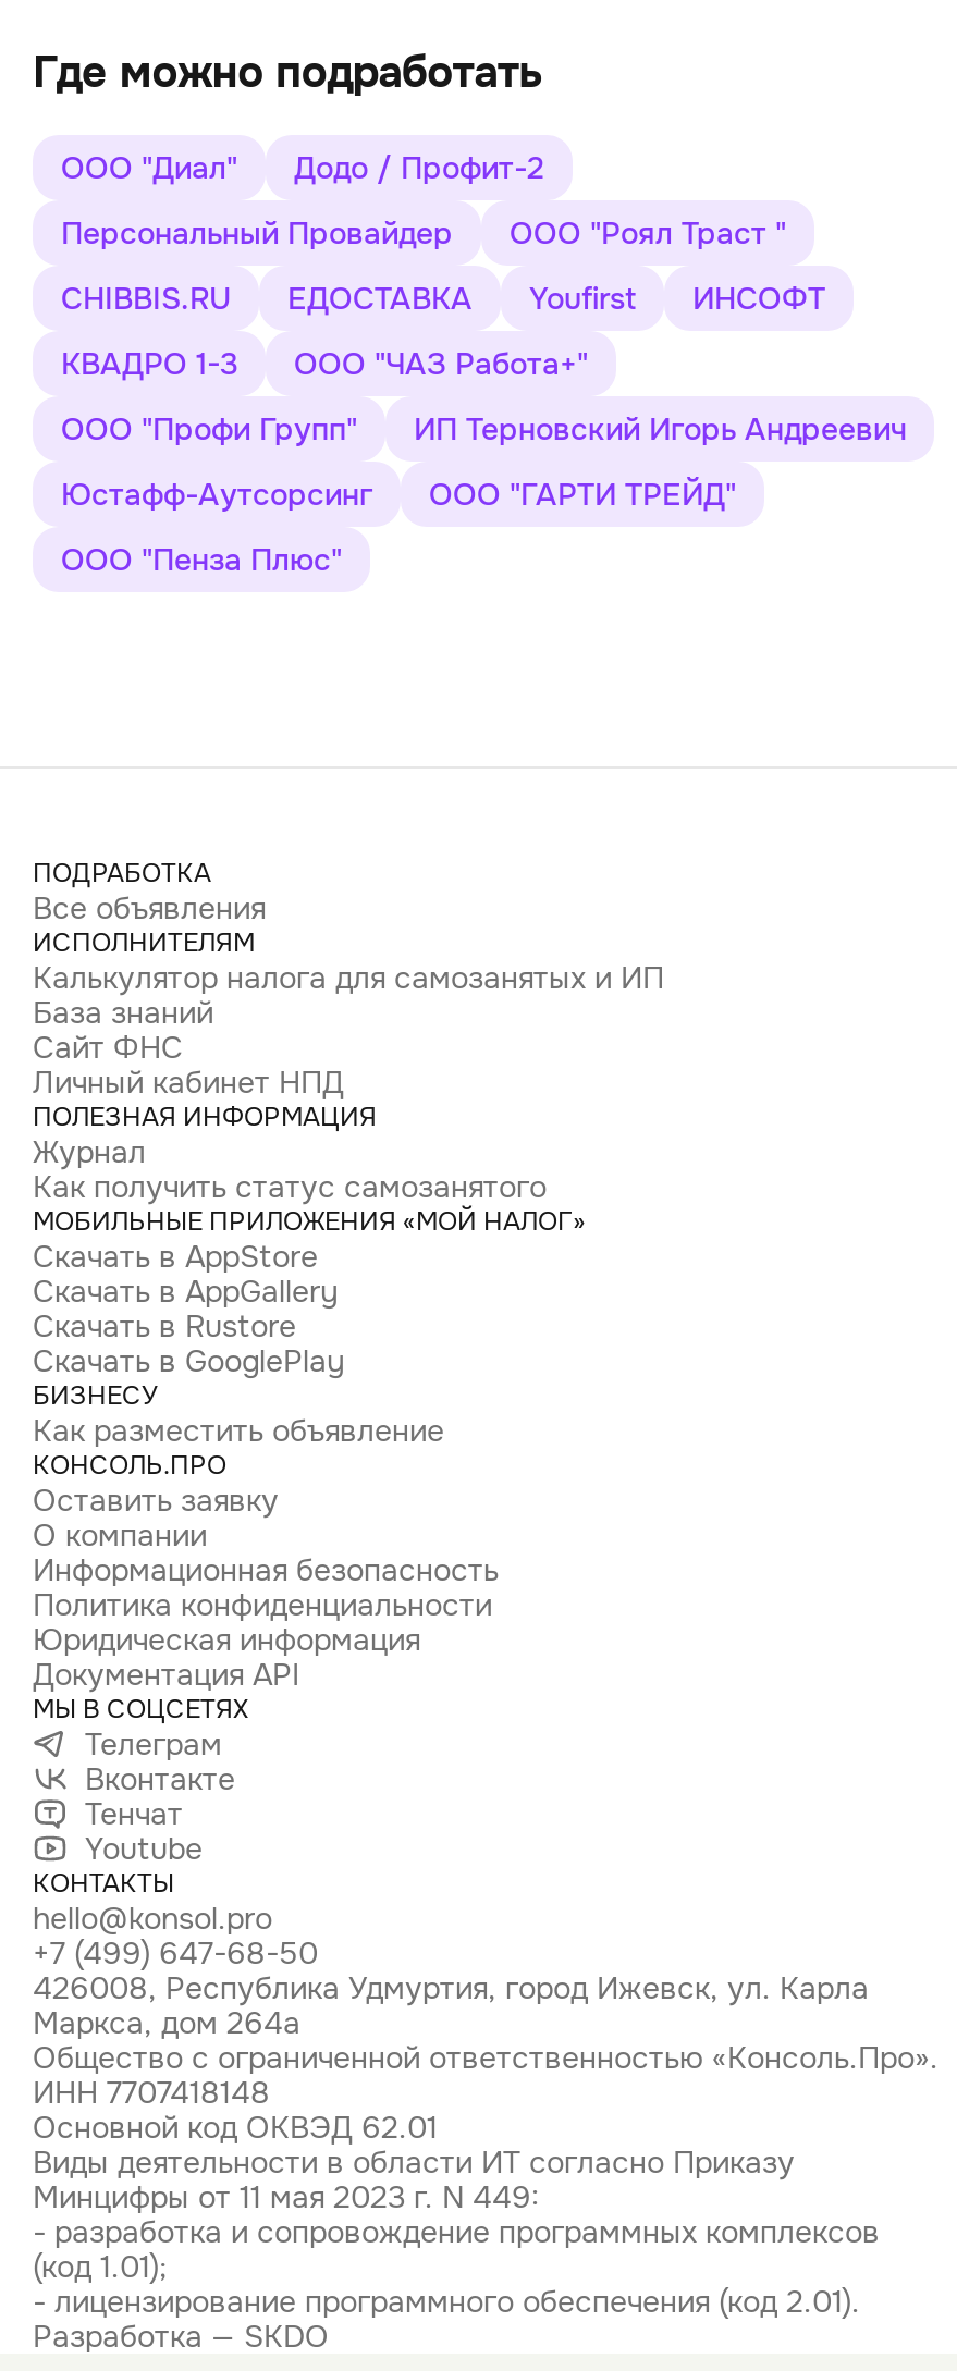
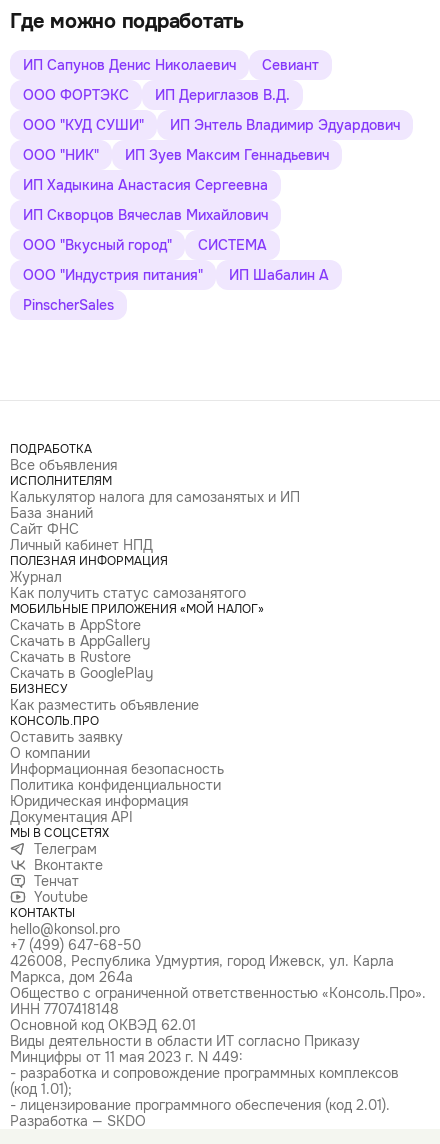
- ООО "Диал"
- Додо / Профит-2
- Персональный Провайдер
- ООО "Роял Траст "
- CHIBBIS.RU
- ЕДОСТАВКА
- Youfirst
- ИНСОФТ
- КВАДРО 1-3
- ООО "ЧАЗ Работа+"
- ООО "Профи Групп"
- ИП Терновский Игорь Андреевич
- Юстафф-Аутсорсинг
- ООО "ГАРТИ ТРЕЙД"
- ООО "Пенза Плюс"
+ ИП Сапунов Денис Николаевич
+ Севиант
+ ООО ФОРТЭКС
+ ИП Дериглазов В.Д.
+ ООО "КУД СУШИ"
+ ИП Энтель Владимир Эдуардович
+ ООО "НИК"
+ ИП Зуев Максим Геннадьевич
+ ИП Хадыкина Анастасия Сергеевна
+ ИП Скворцов Вячеслав Михайлович
+ ООО "Вкусный город"
+ СИСТЕМА
+ ООО "Индустрия питания"
+ ИП Шабалин А
+ PinscherSales
